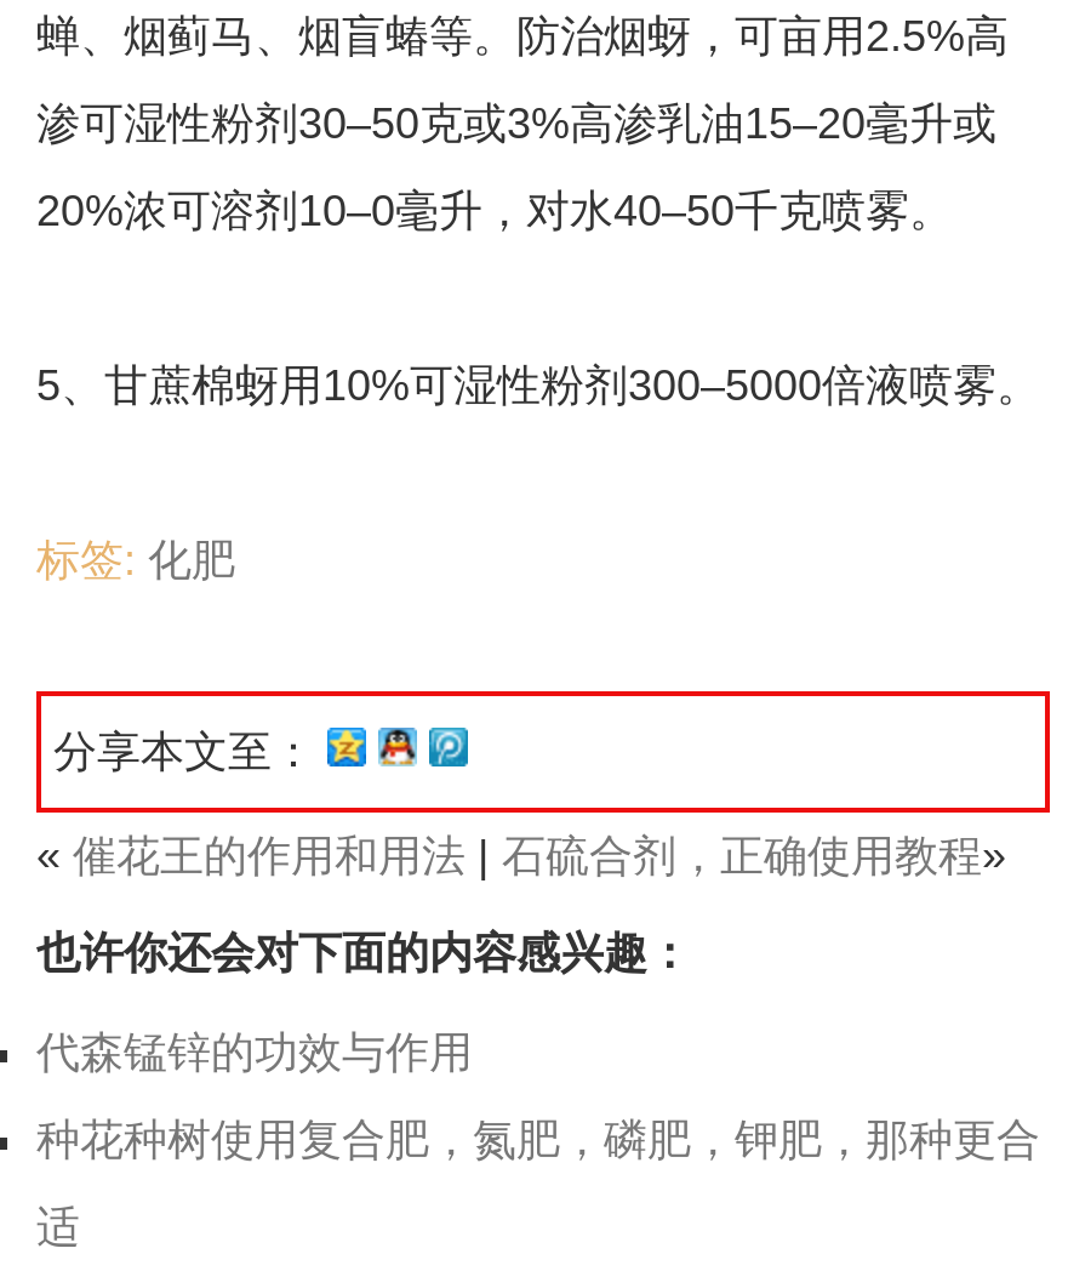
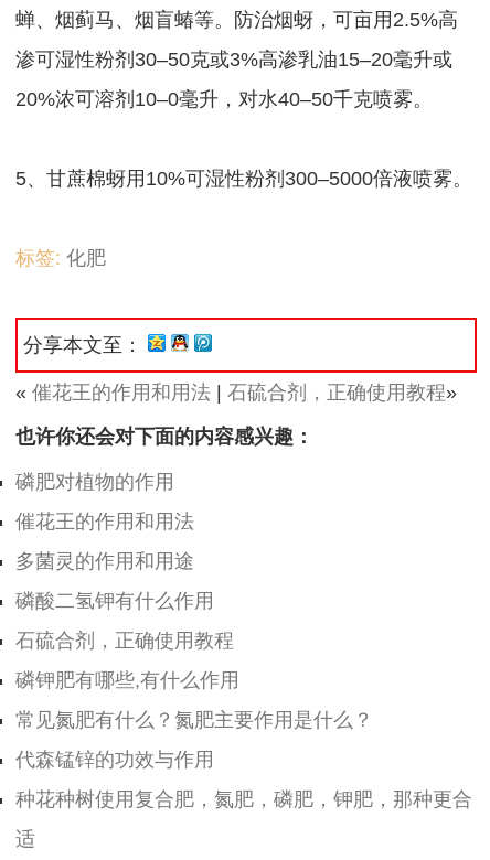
+ 磷肥对植物的作用
+ 催花王的作用和用法
+ 多菌灵的作用和用途
+ 磷酸二氢钾有什么作用
+ 石硫合剂，正确使用教程
+ 磷钾肥有哪些,有什么作用
+ 常见氮肥有什么？氮肥主要作用是什么？
